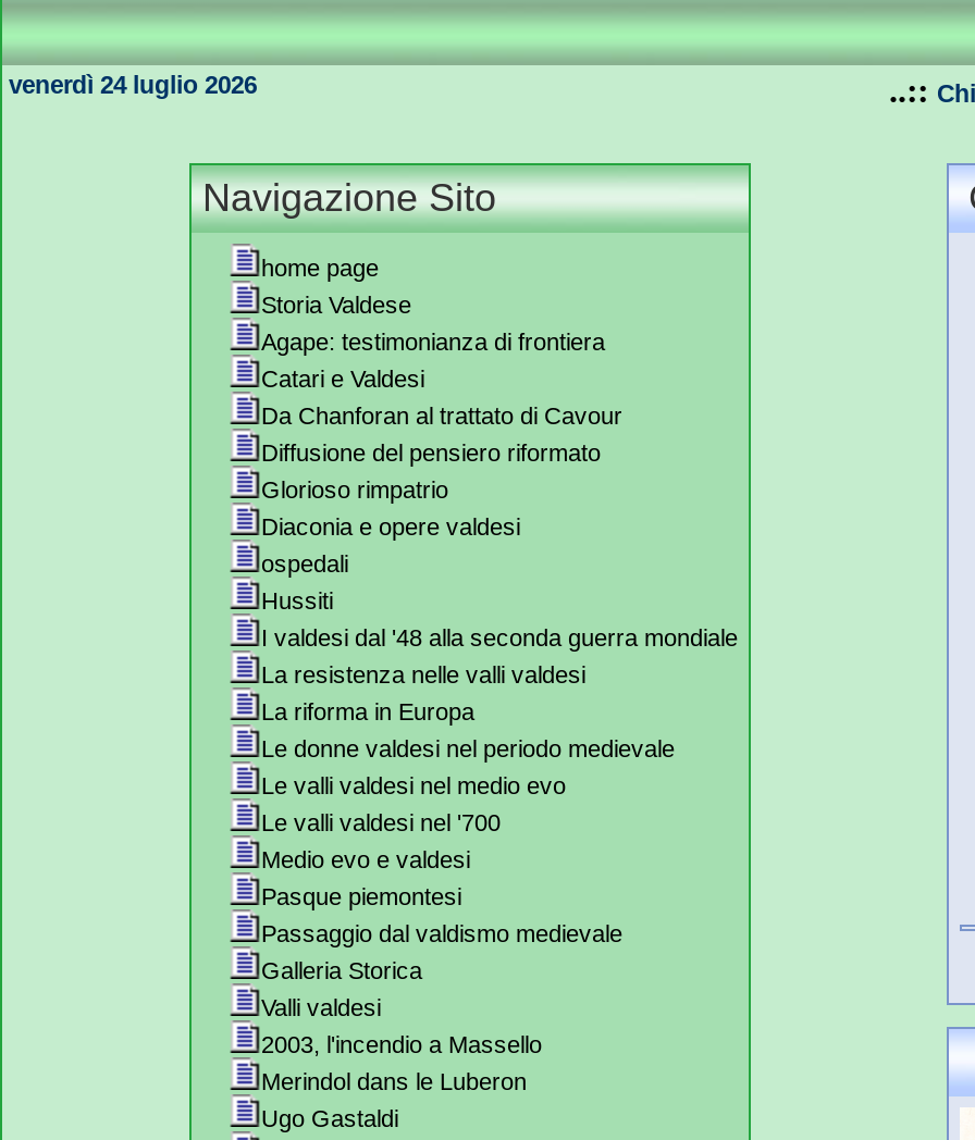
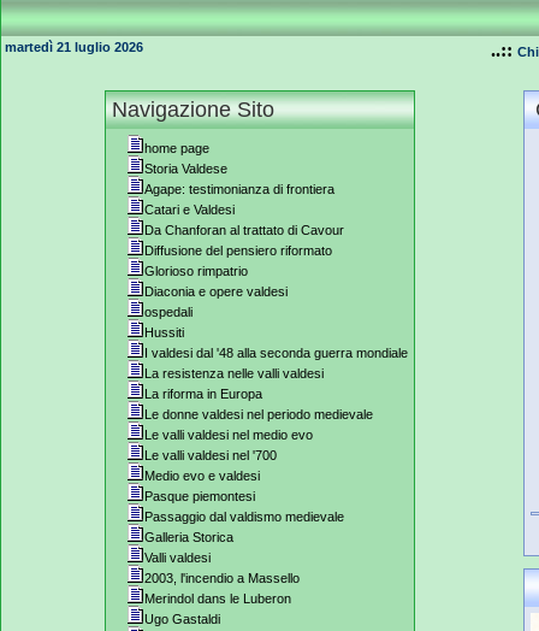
- venerdì 24 luglio 2026
+ martedì 21 luglio 2026
